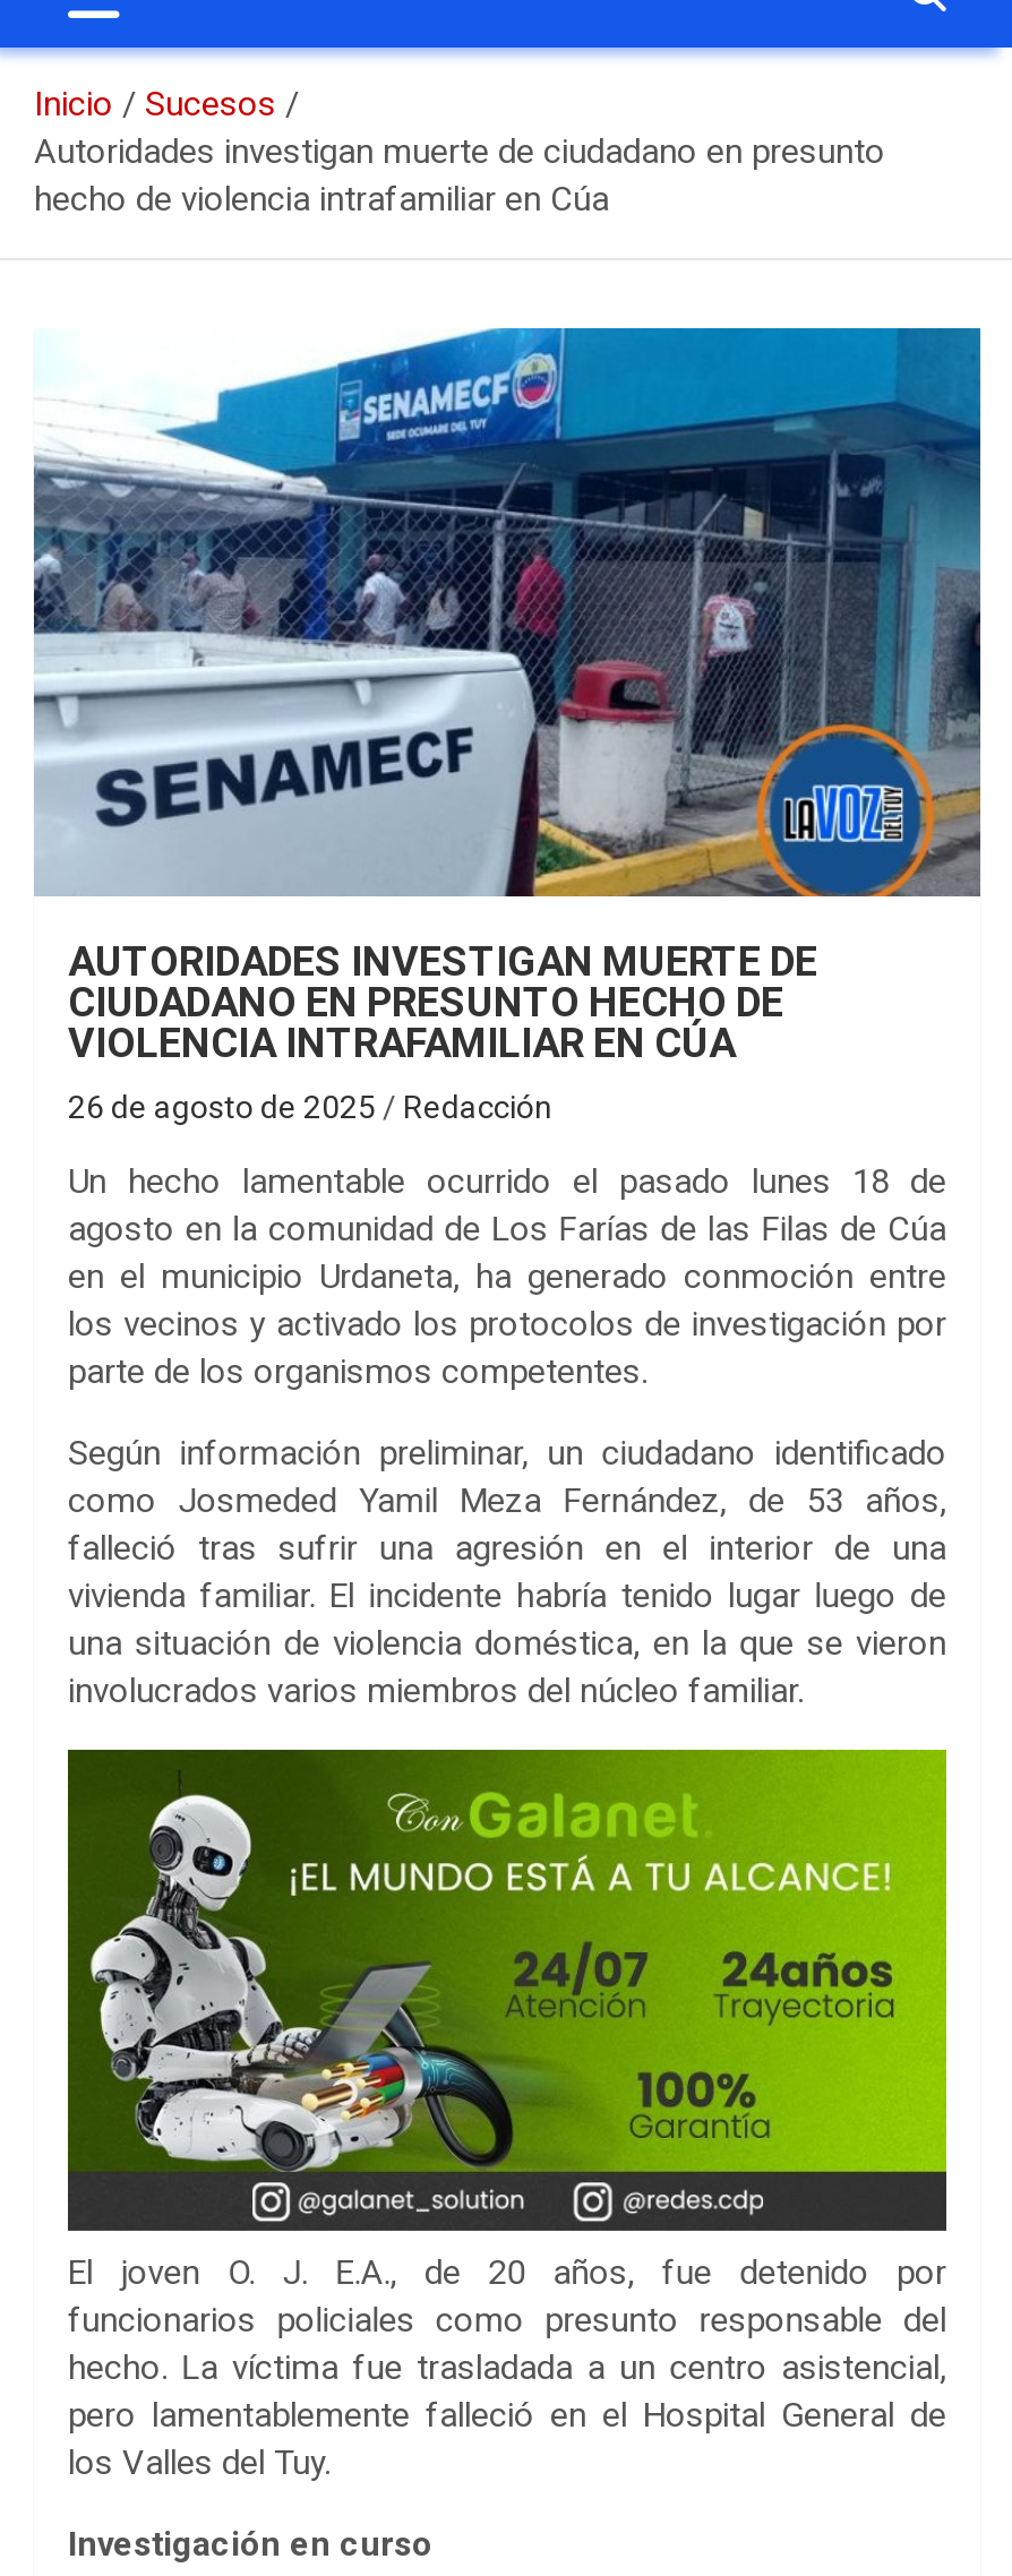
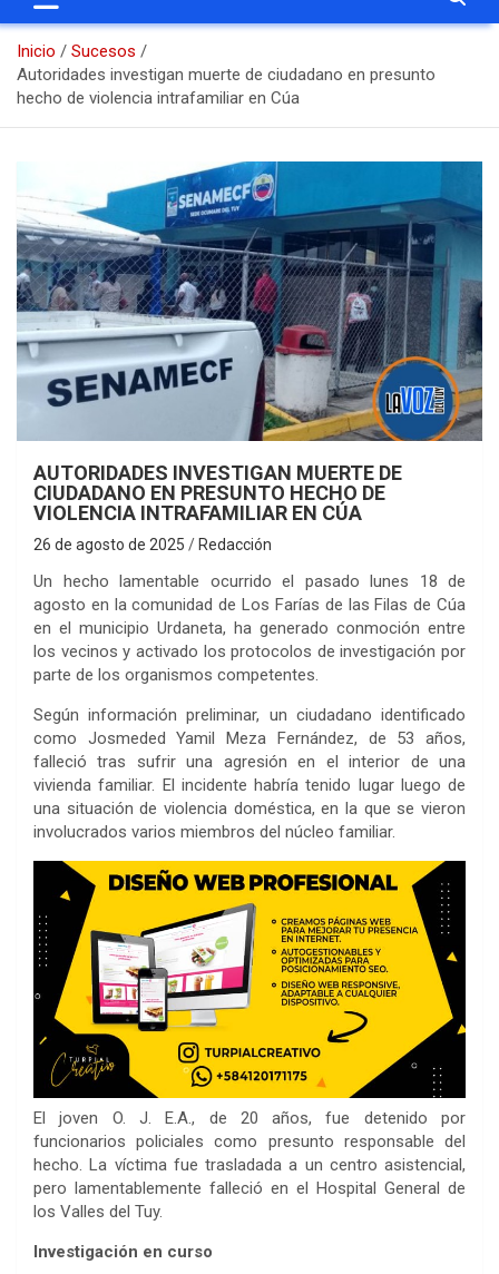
- [image]
+ [image]
